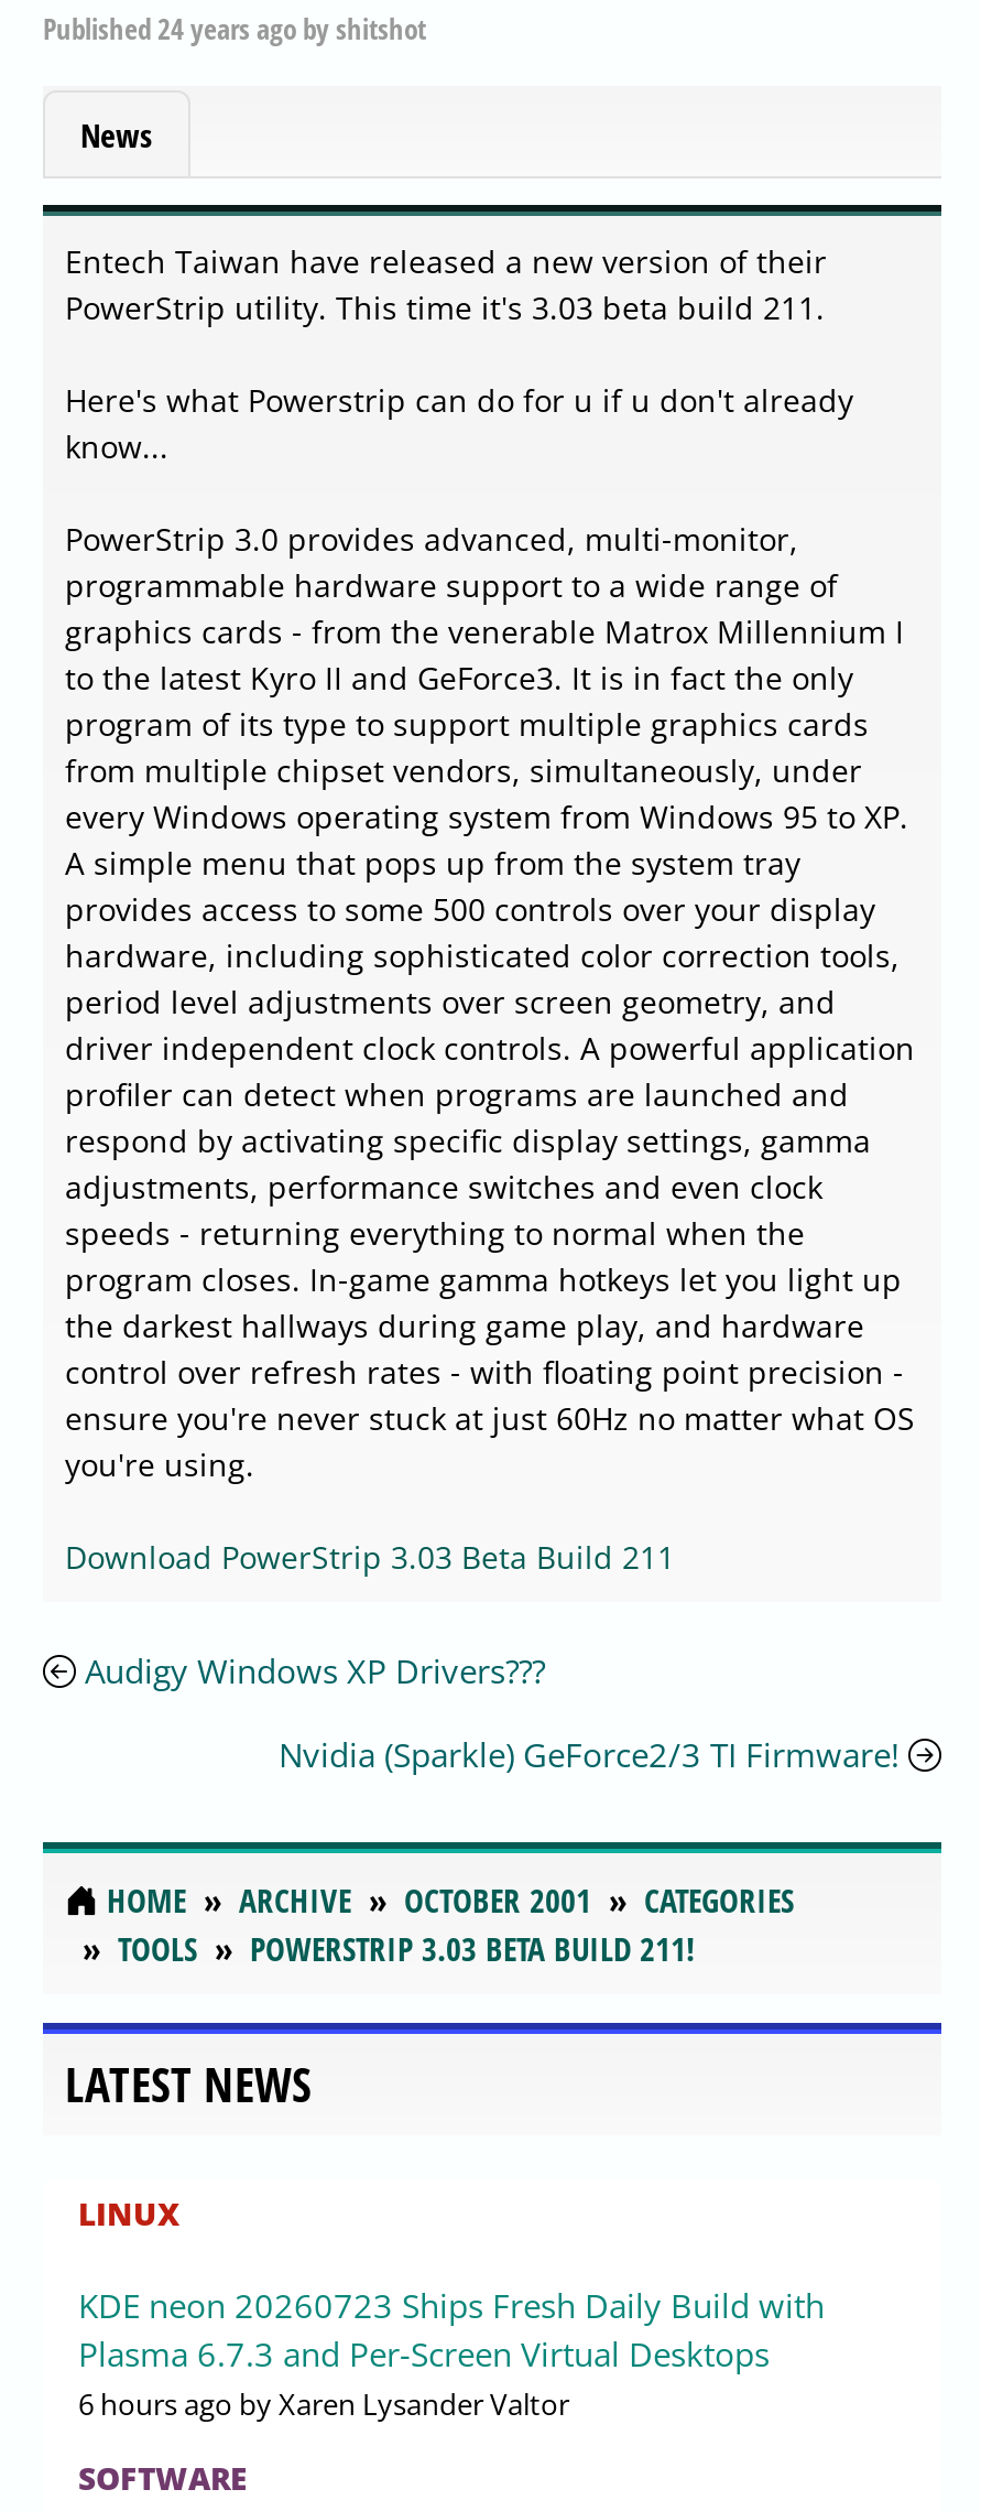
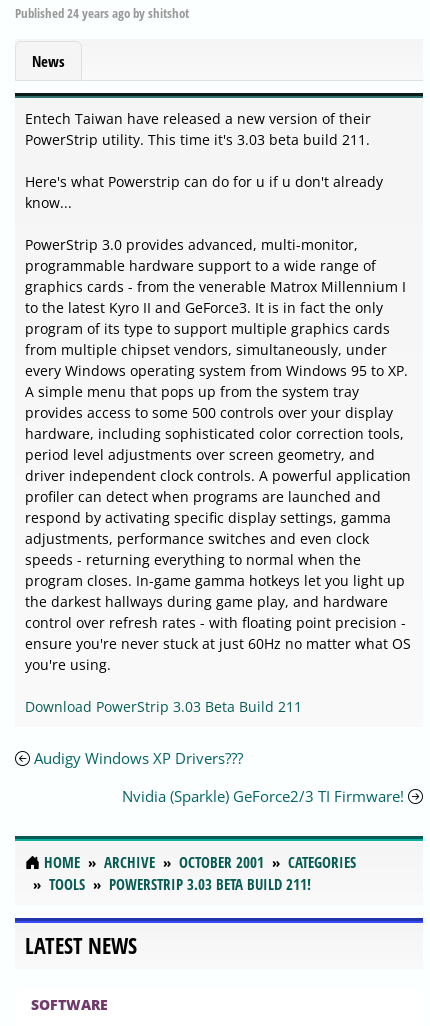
- LINUX
- KDE neon 20260723 Ships Fresh Daily Build with
- Plasma 6.7.3 and Per-Screen Virtual Desktops
- 6 hours ago by Xaren Lysander Valtor
